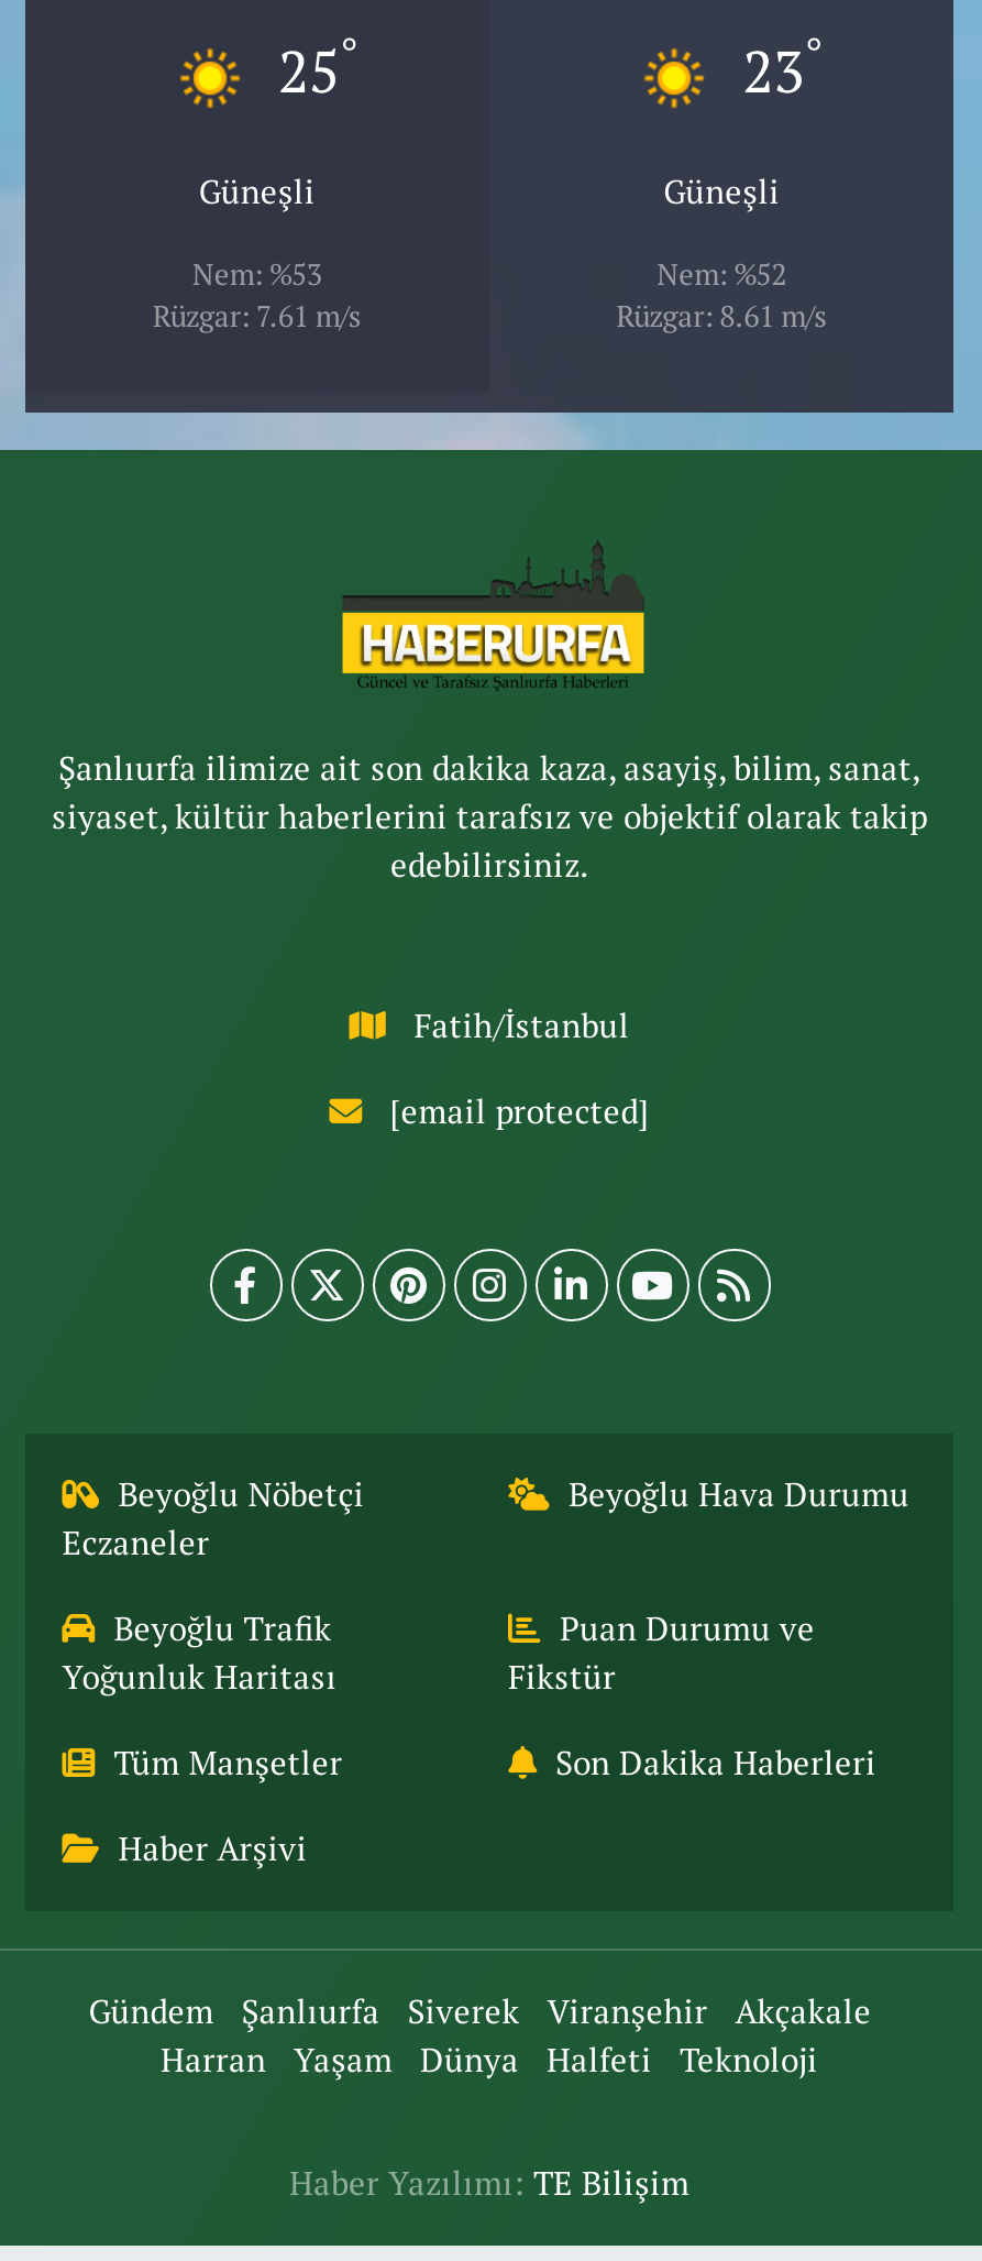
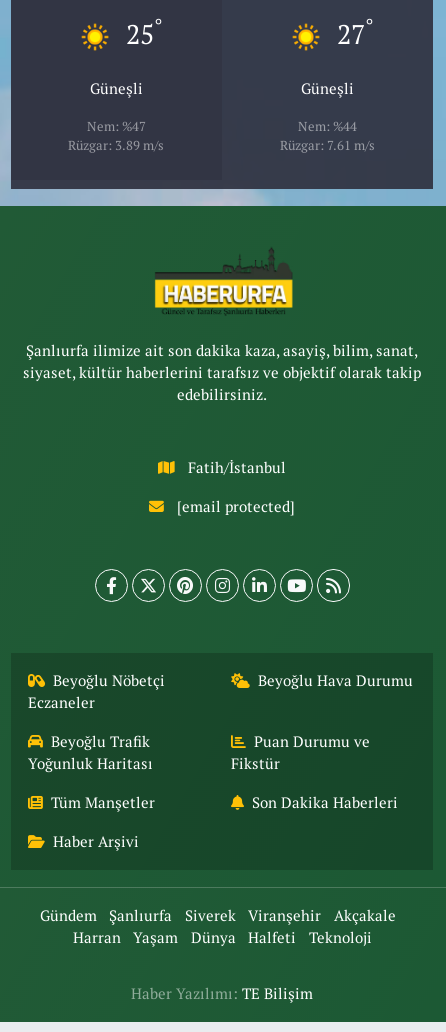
- 23°
+ 27°

- Nem: %53
- Rüzgar: 7.61 m/s
+ Nem: %47
+ Rüzgar: 3.89 m/s

- Nem: %52
+ Nem: %44

- Rüzgar: 8.61 m/s
+ Rüzgar: 7.61 m/s
